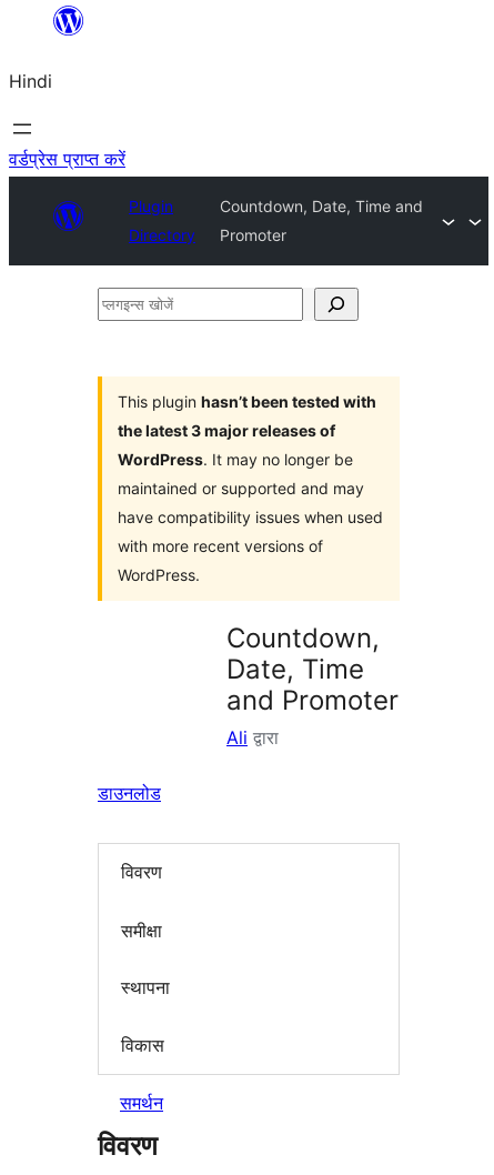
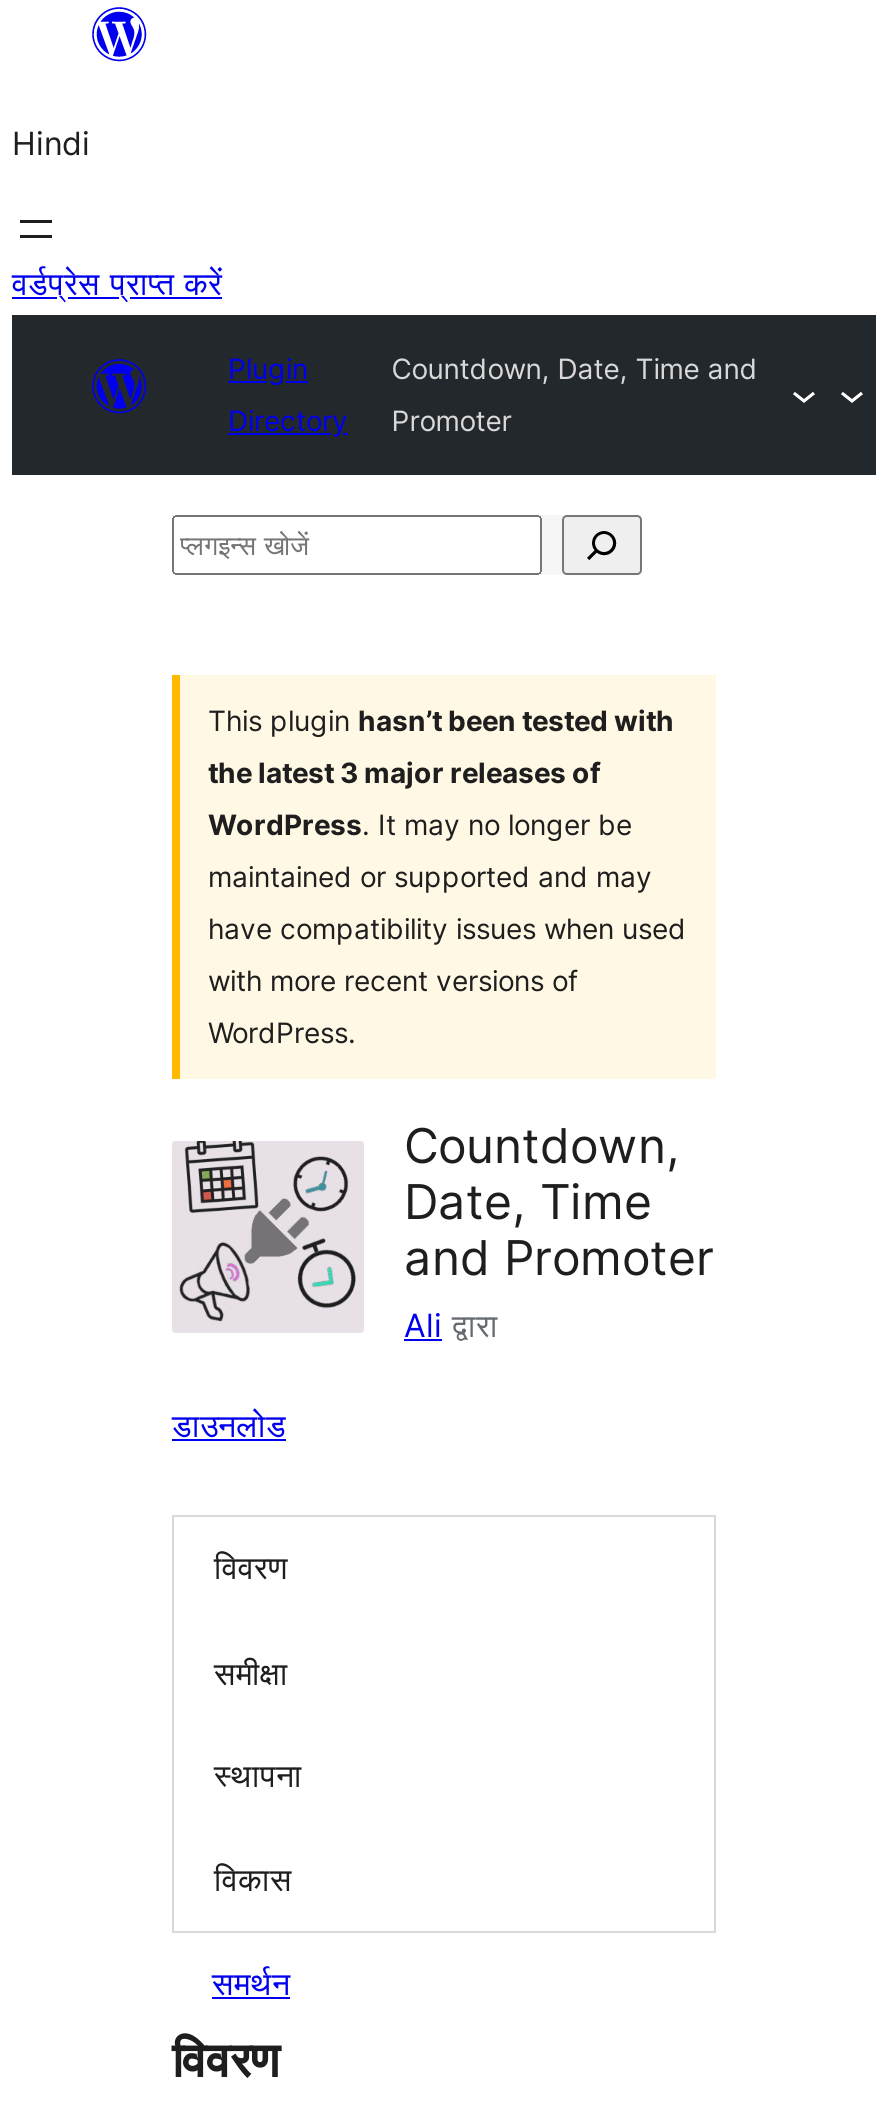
+ [image]
